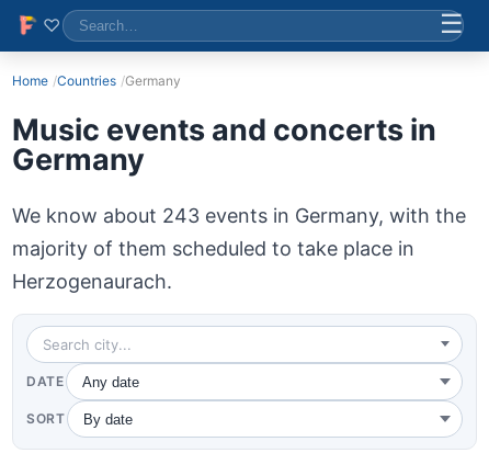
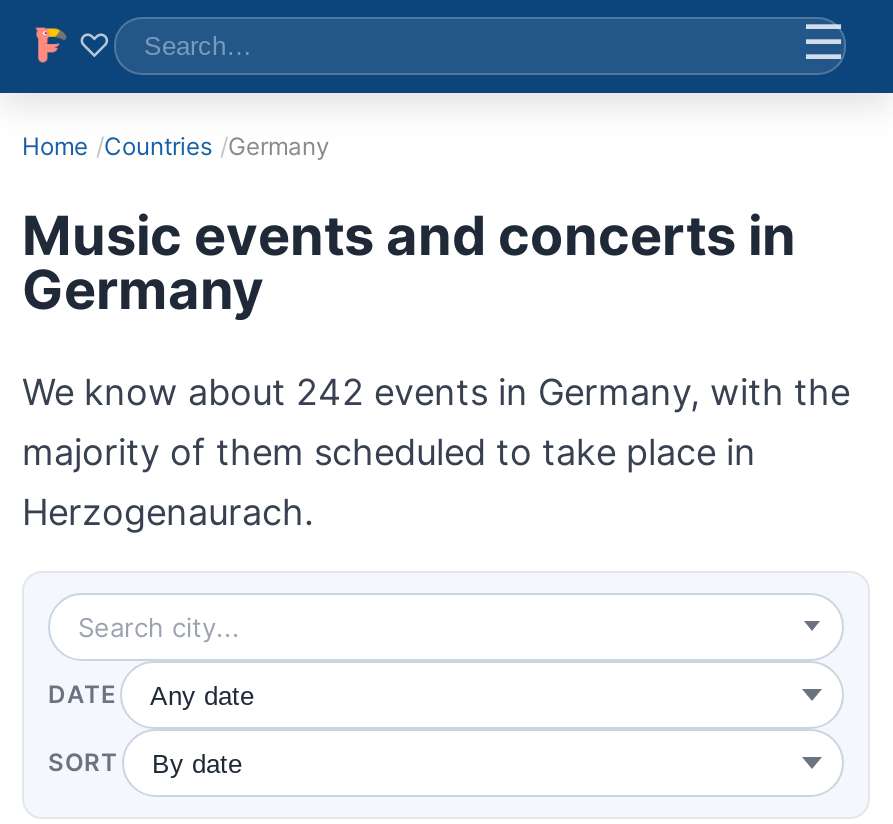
- We know about 243 events in Germany, with the
+ We know about 242 events in Germany, with the
